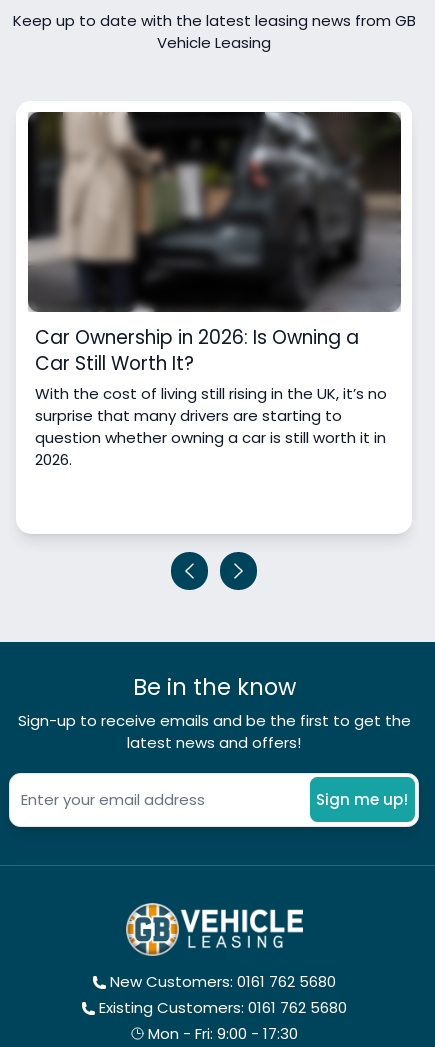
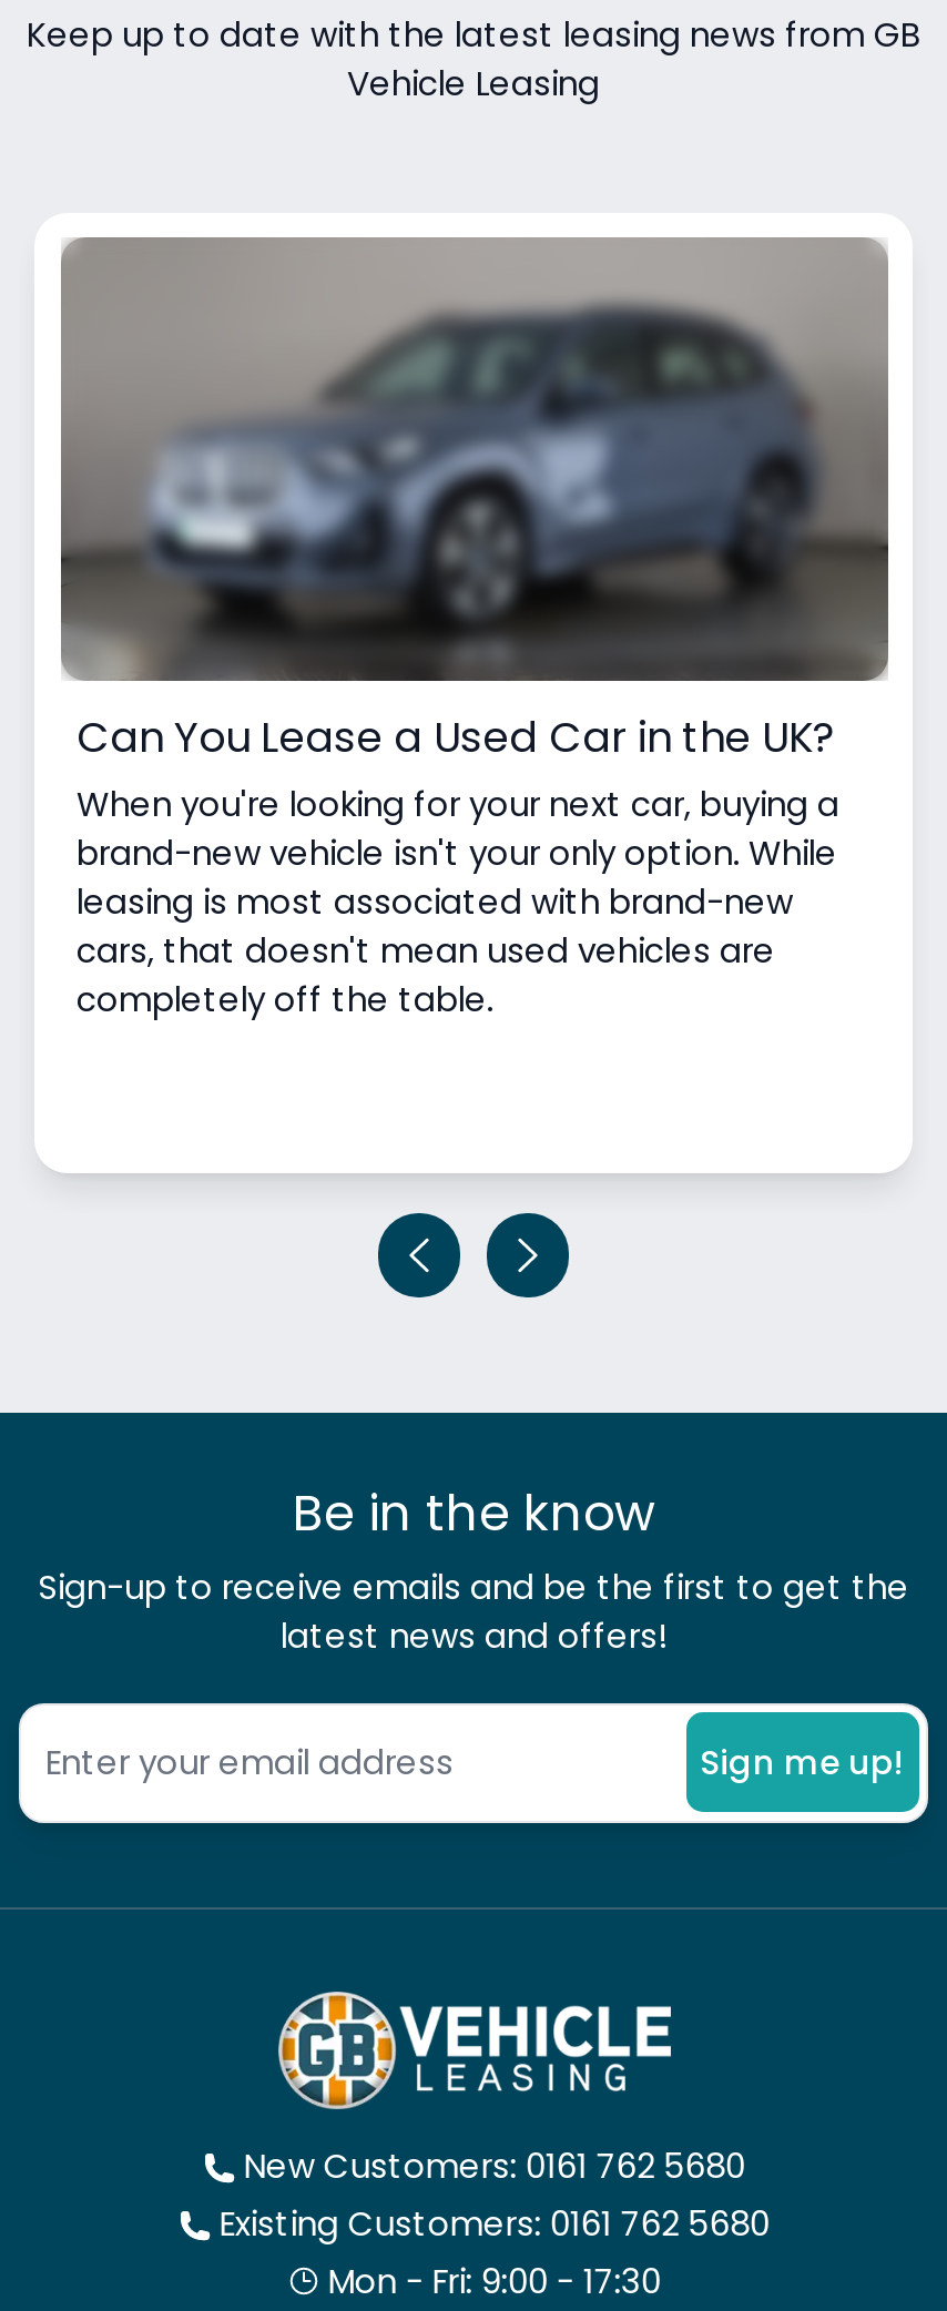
- [image]
- Car Ownership in 2026: Is Owning a
- Car Still Worth It?
- With the cost of living still rising in the UK, it’s no
- surprise that many drivers are starting to
- question whether owning a car is still worth it in
- 2026.
+ [image]
+ Can You Lease a Used Car in the UK?
+ When you're looking for your next car, buying a
+ brand-new vehicle isn't your only option. While
+ leasing is most associated with brand-new
+ cars, that doesn't mean used vehicles are
+ completely off the table.
